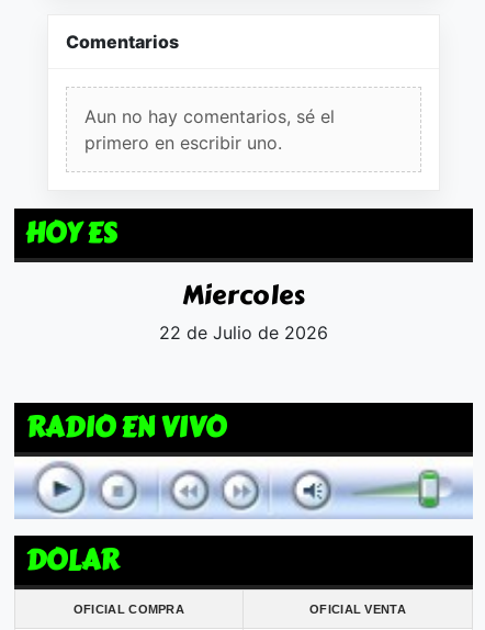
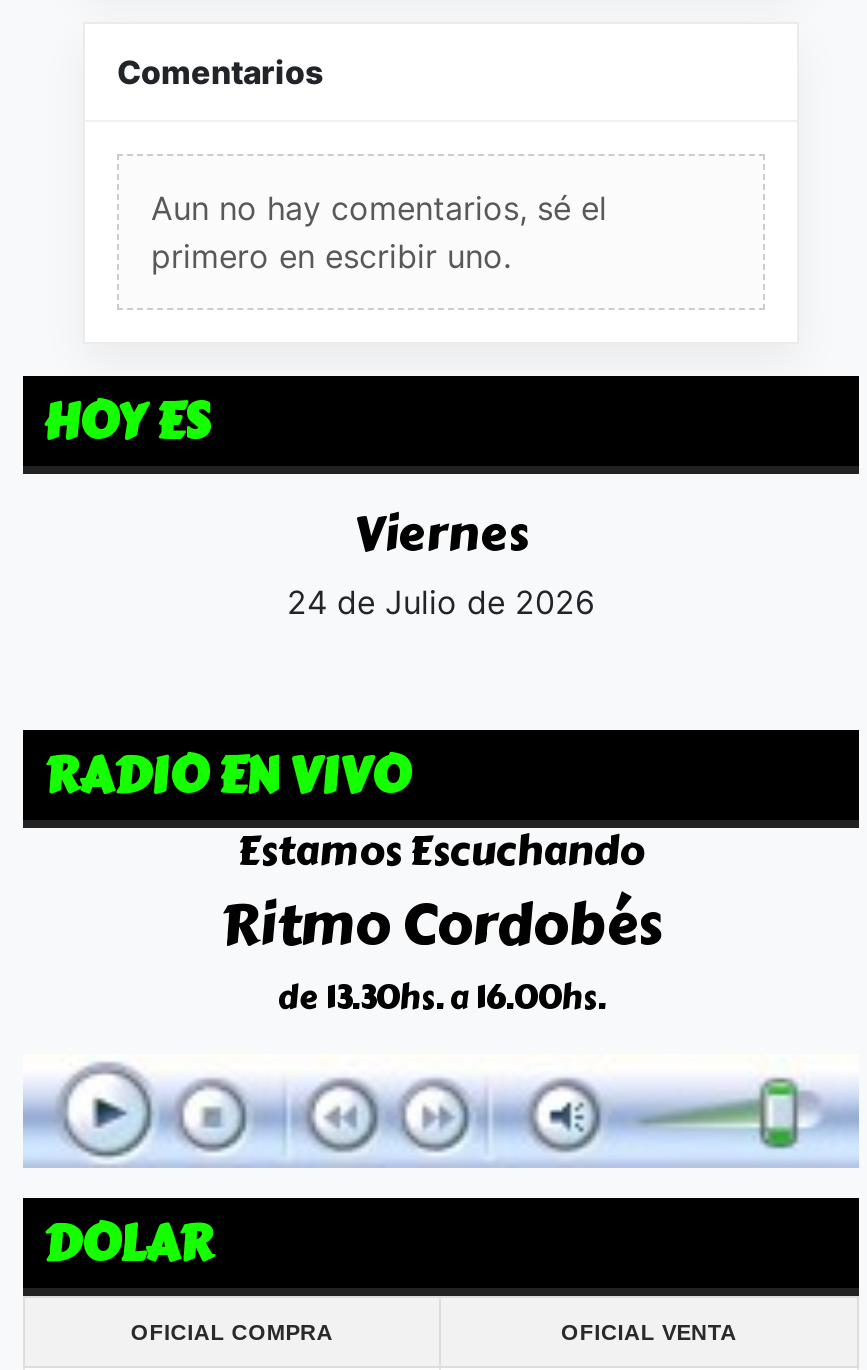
- Miercoles
- 22 de Julio de 2026
+ Viernes
+ 24 de Julio de 2026

+ Estamos Escuchando
+ Ritmo Cordobés
+ de 13.30hs. a 16.00hs.
